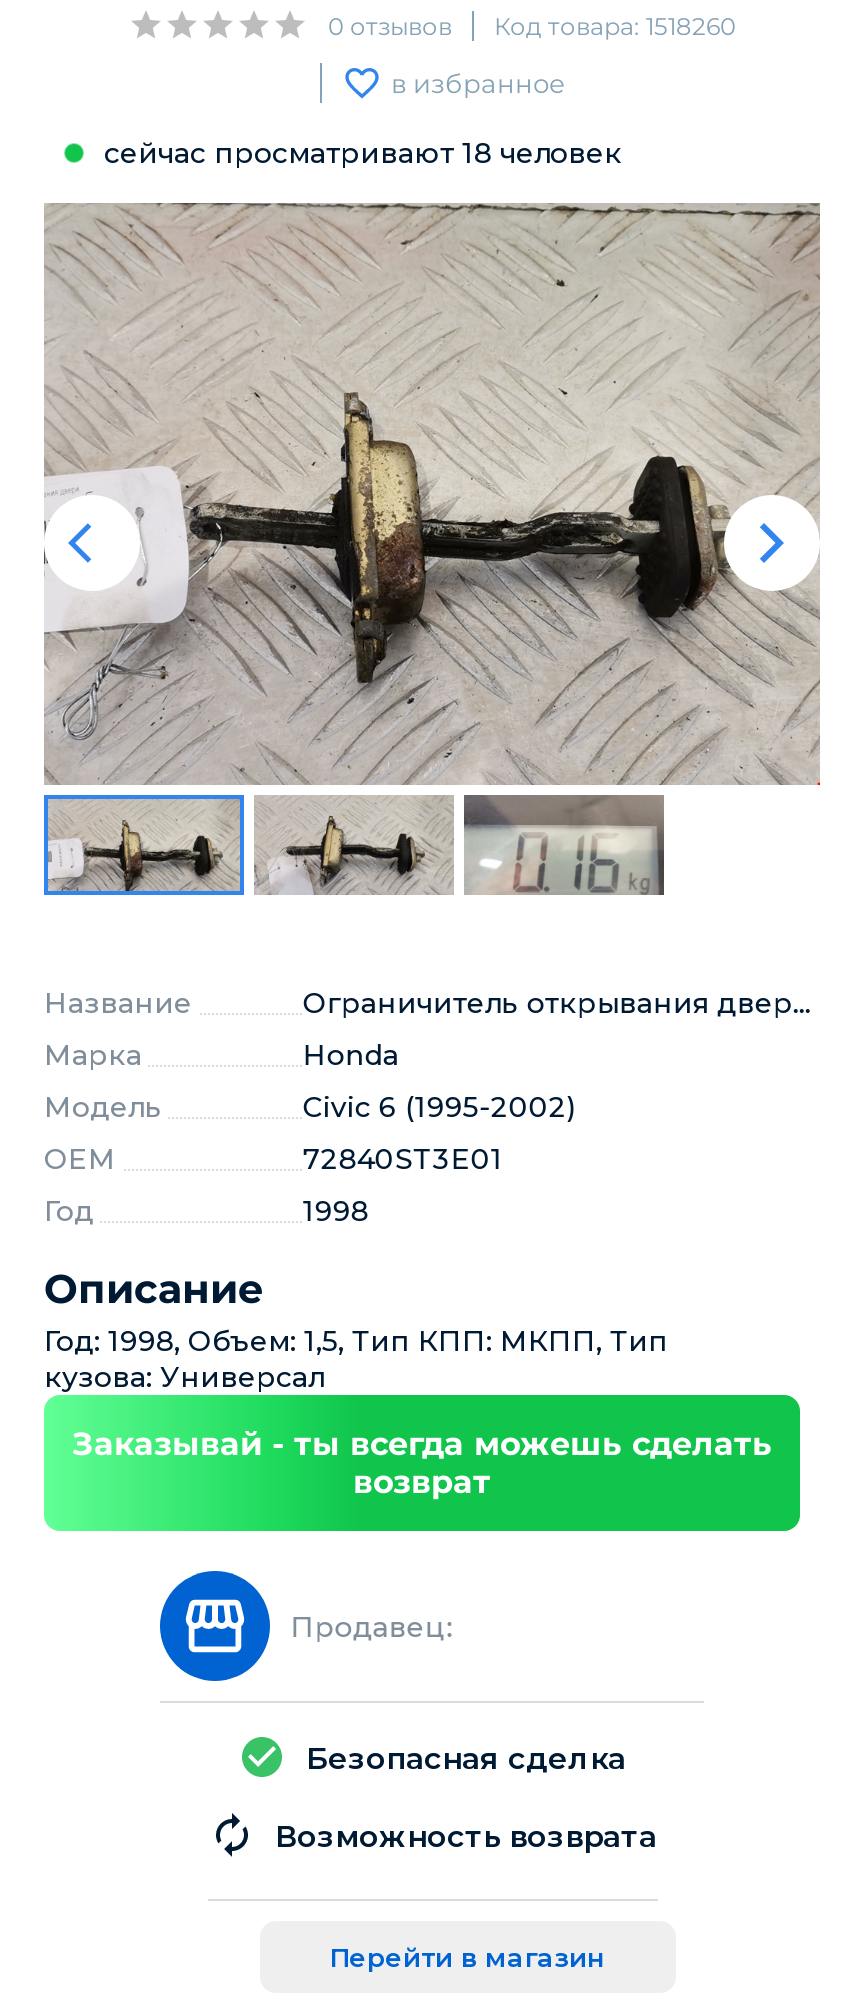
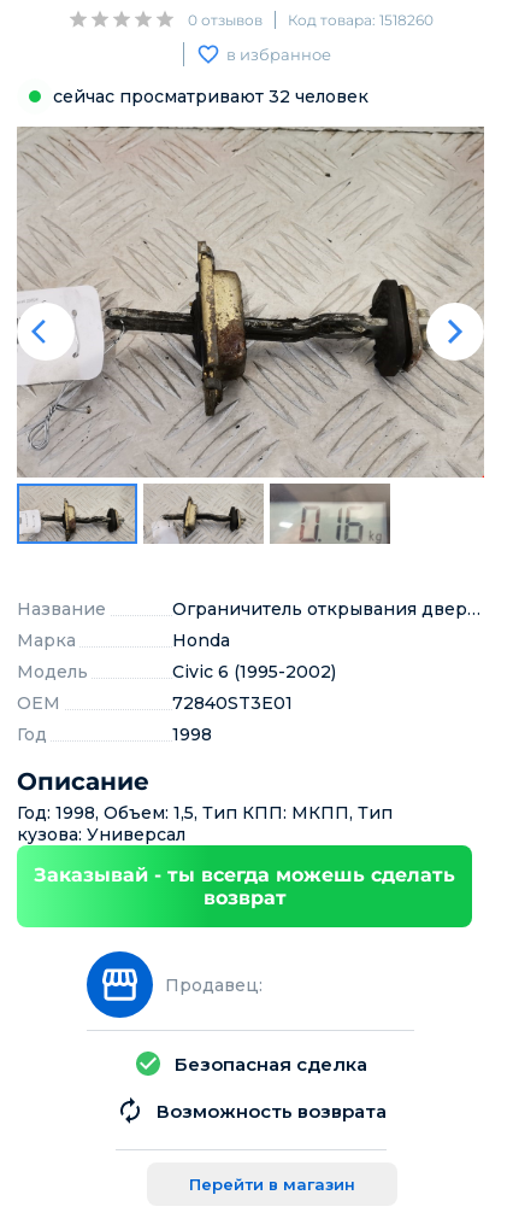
- сейчас просматривают 18 человек
+ сейчас просматривают 32 человек
